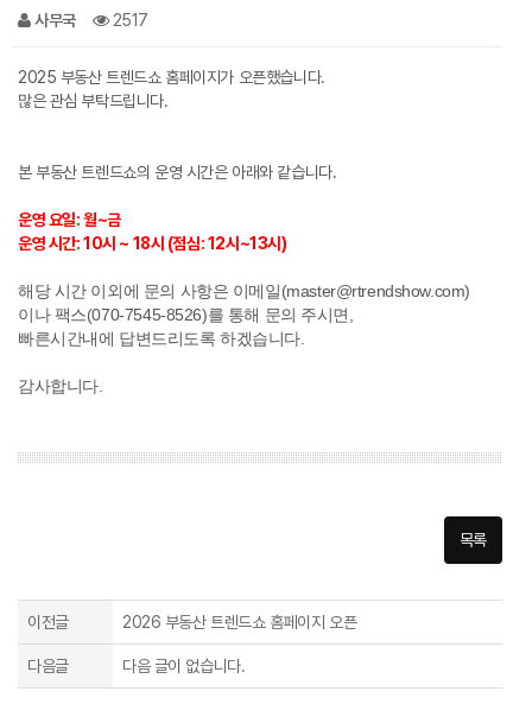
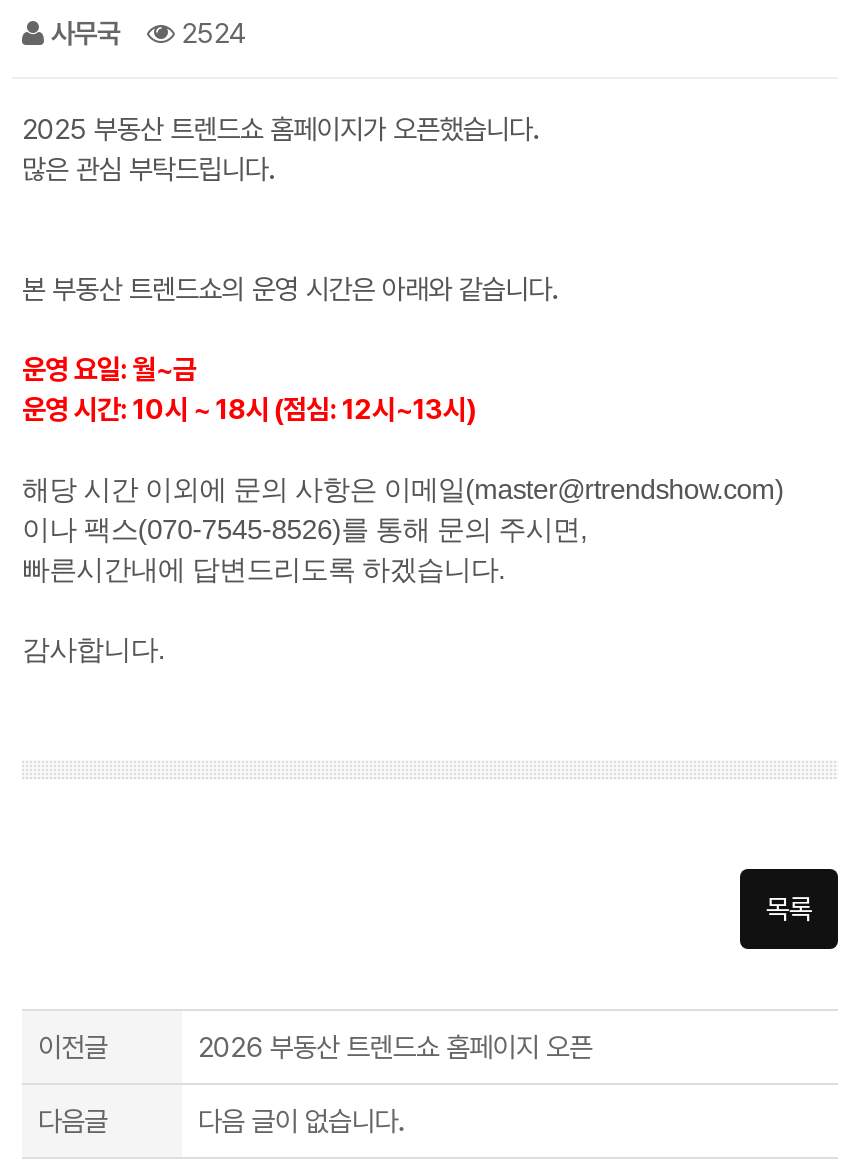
- 사무국 2517
+ 사무국 2524
